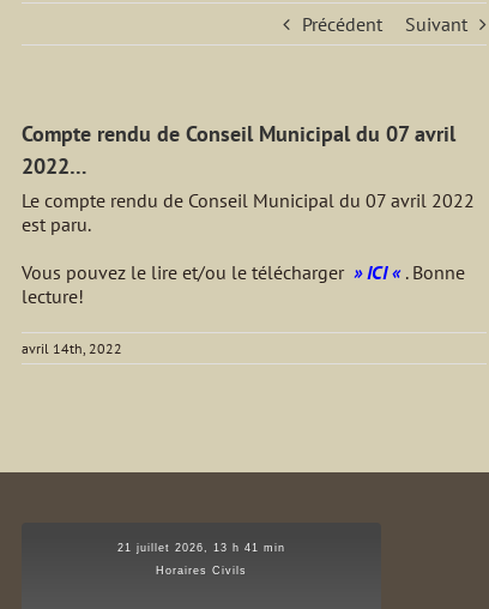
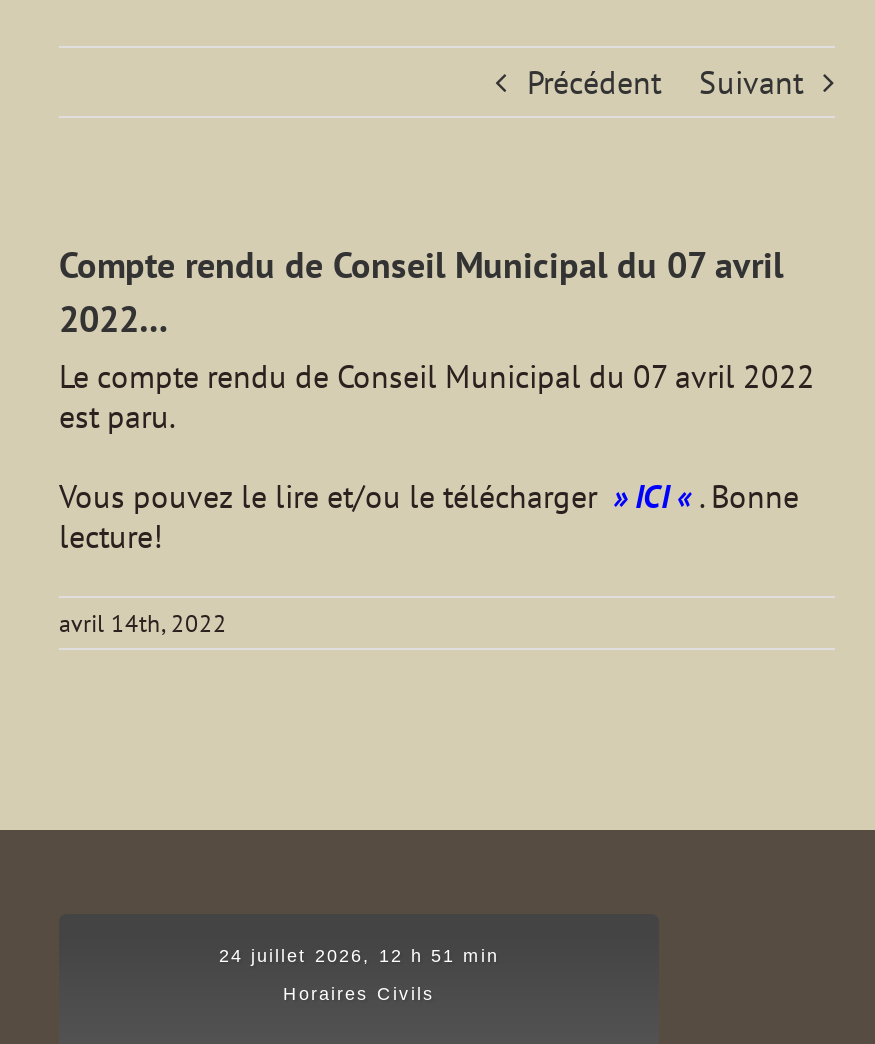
- 21 juillet 2026, 13 h 41 min
+ 24 juillet 2026, 12 h 51 min
